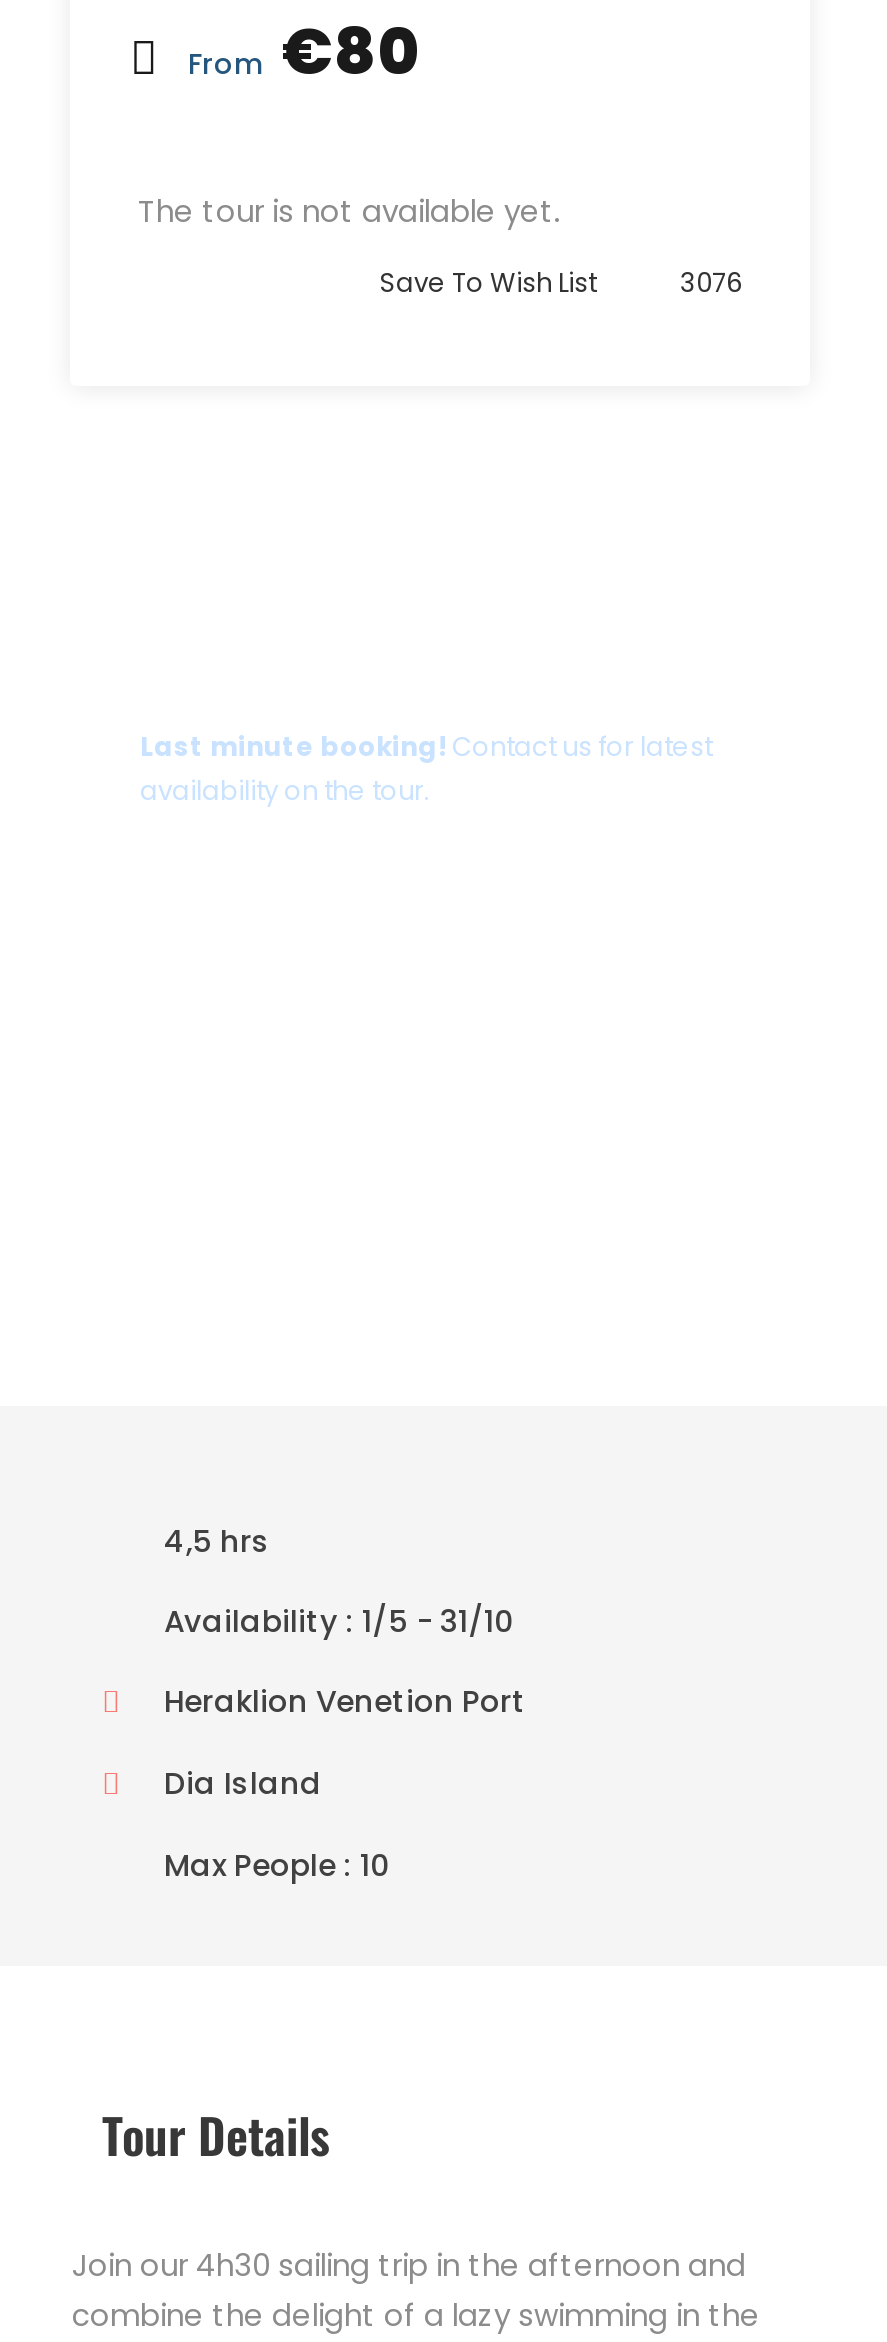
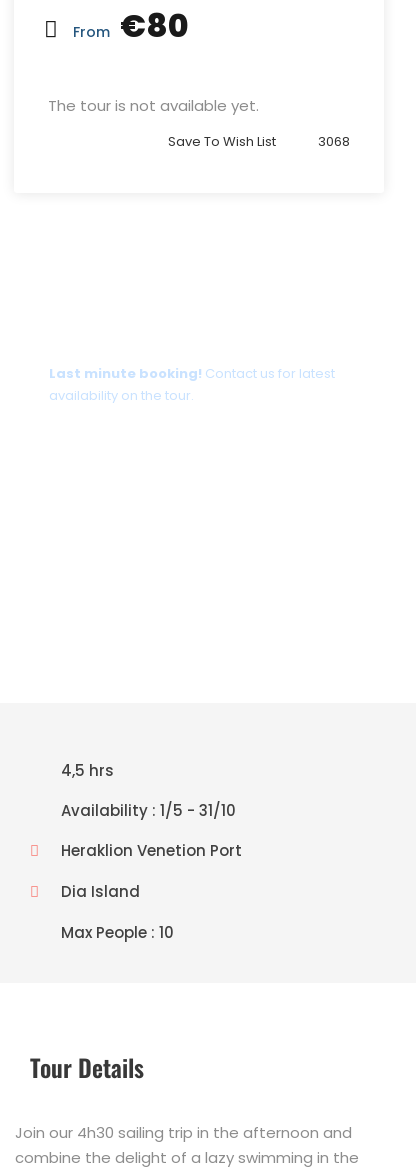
- 3076
+ 3068
